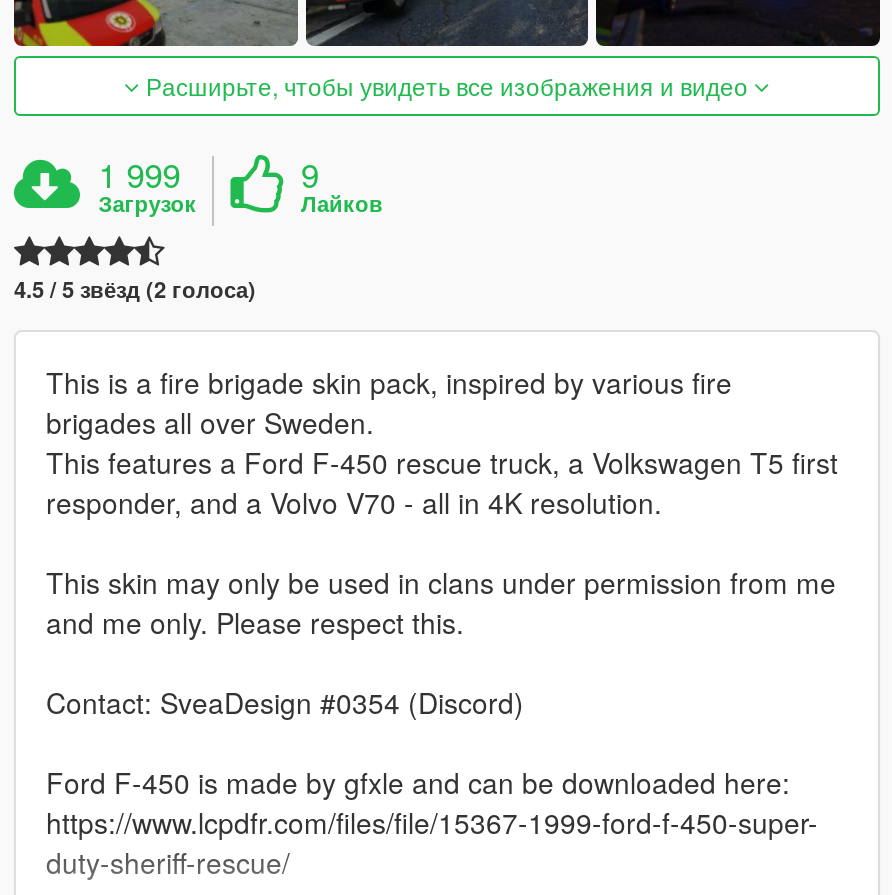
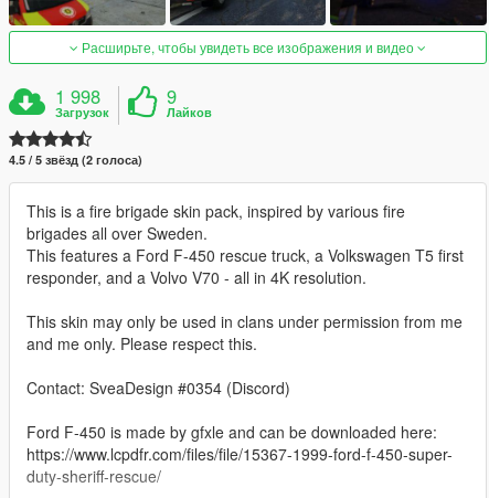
- 1 999
+ 1 998
